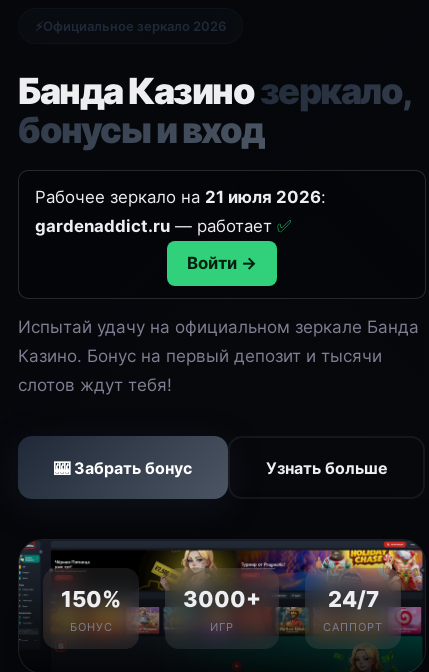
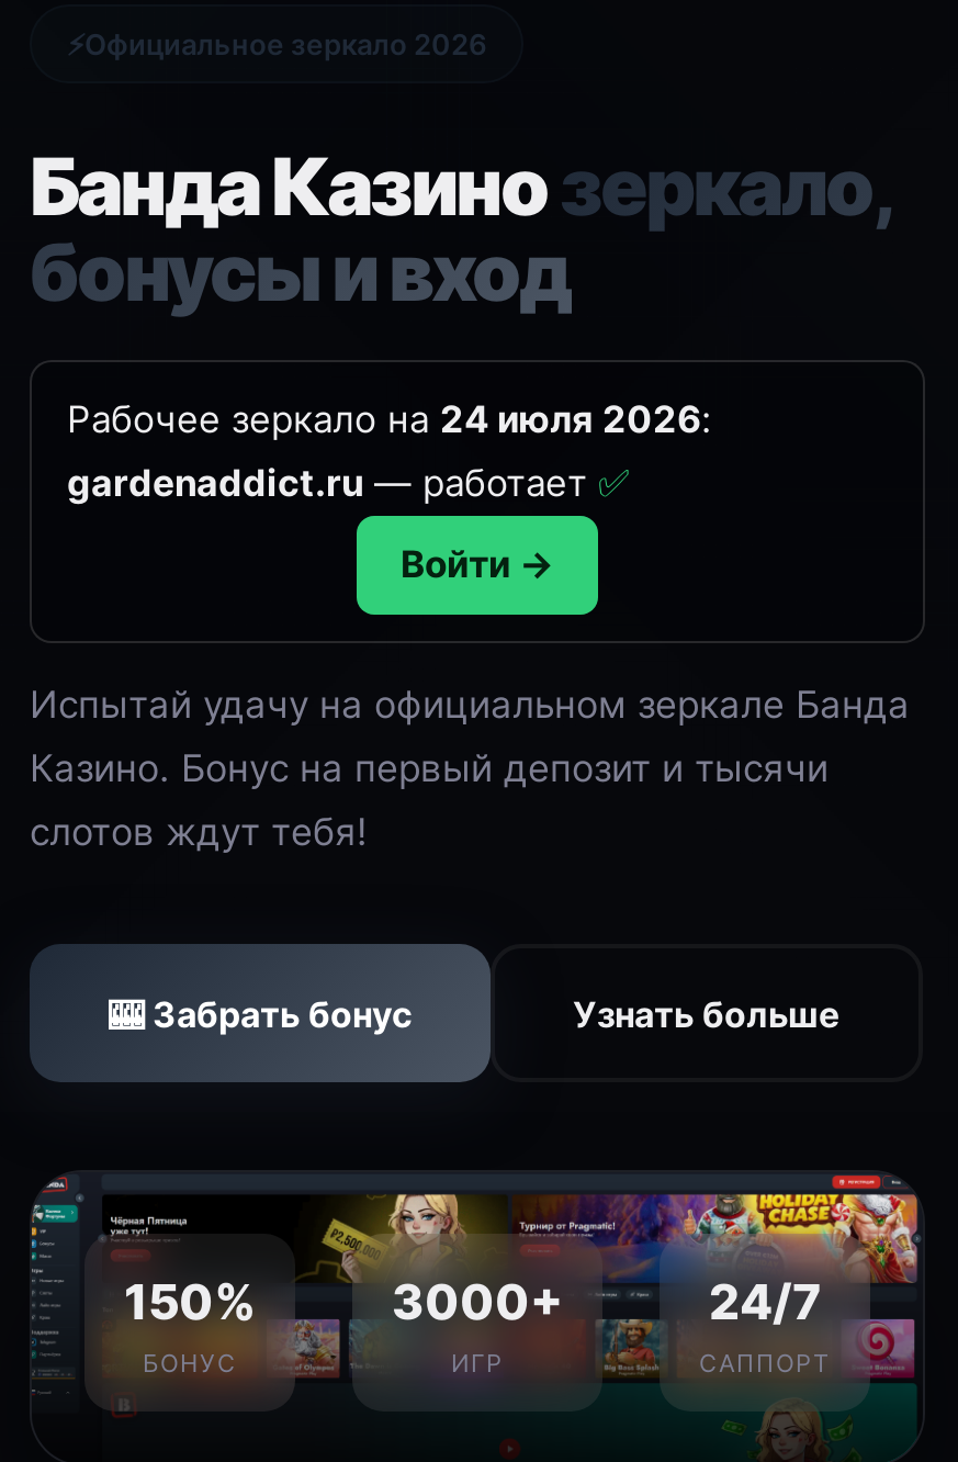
- Рабочее зеркало на 21 июля 2026:
+ Рабочее зеркало на 24 июля 2026:
